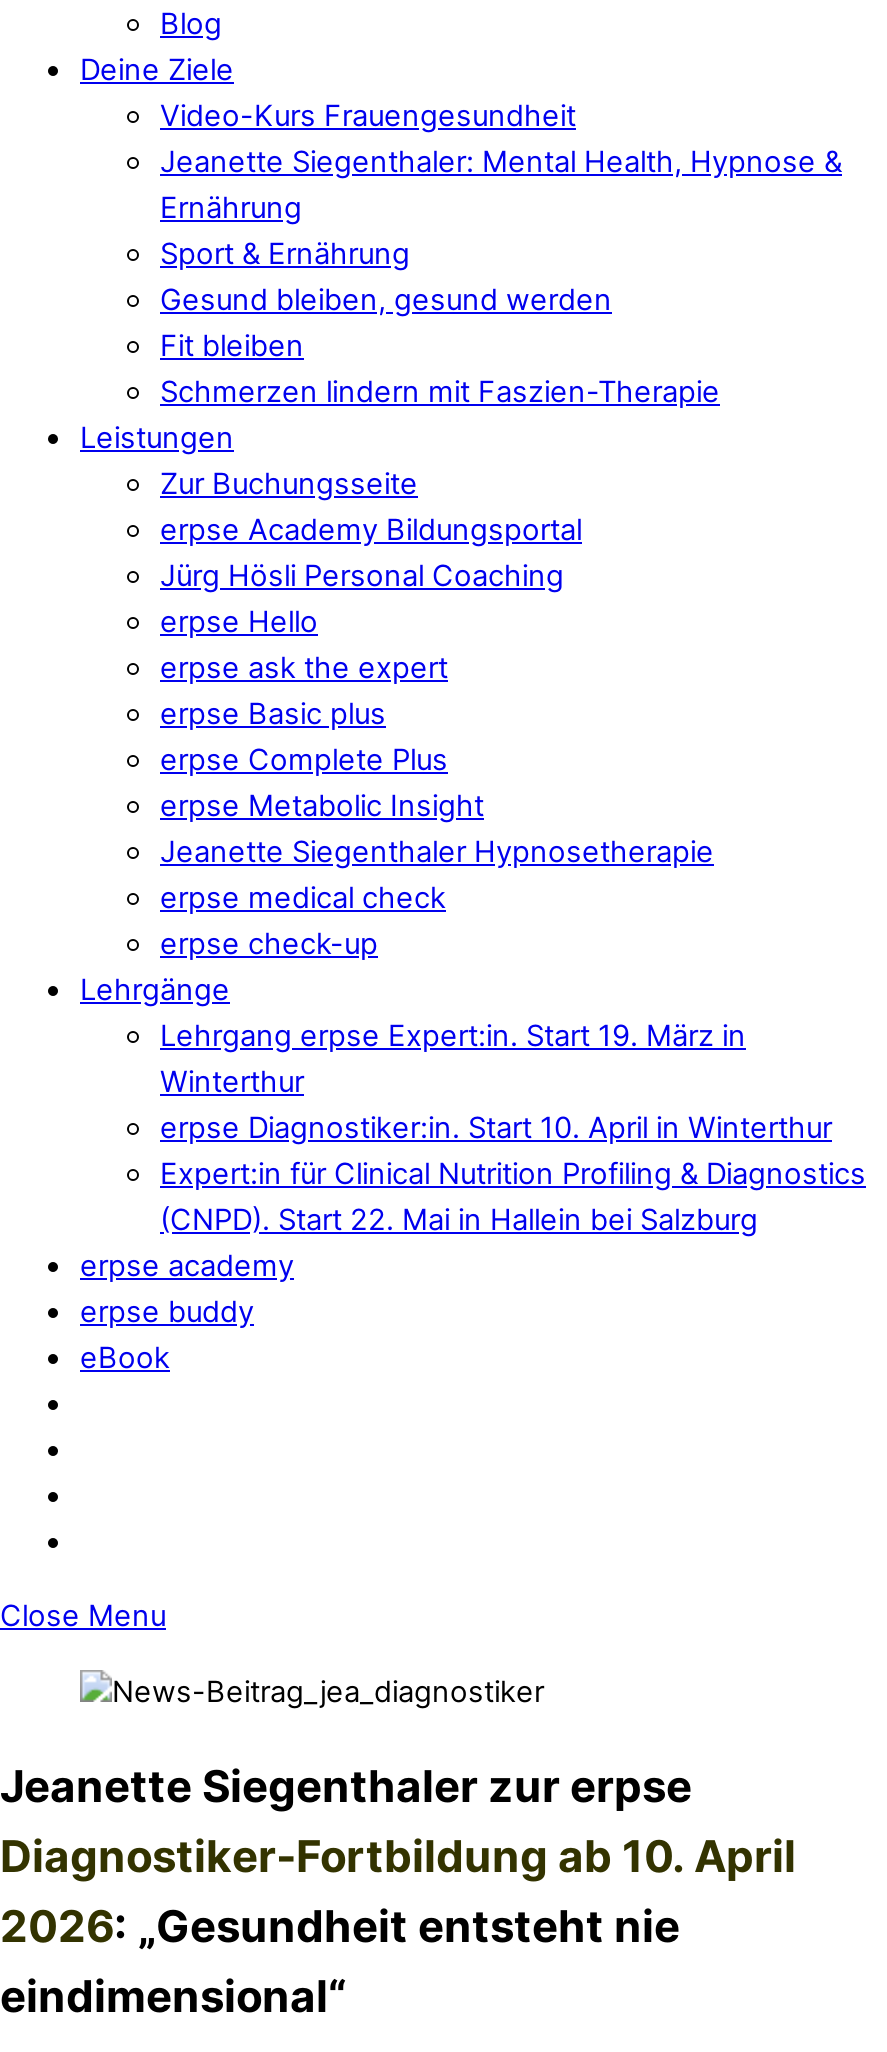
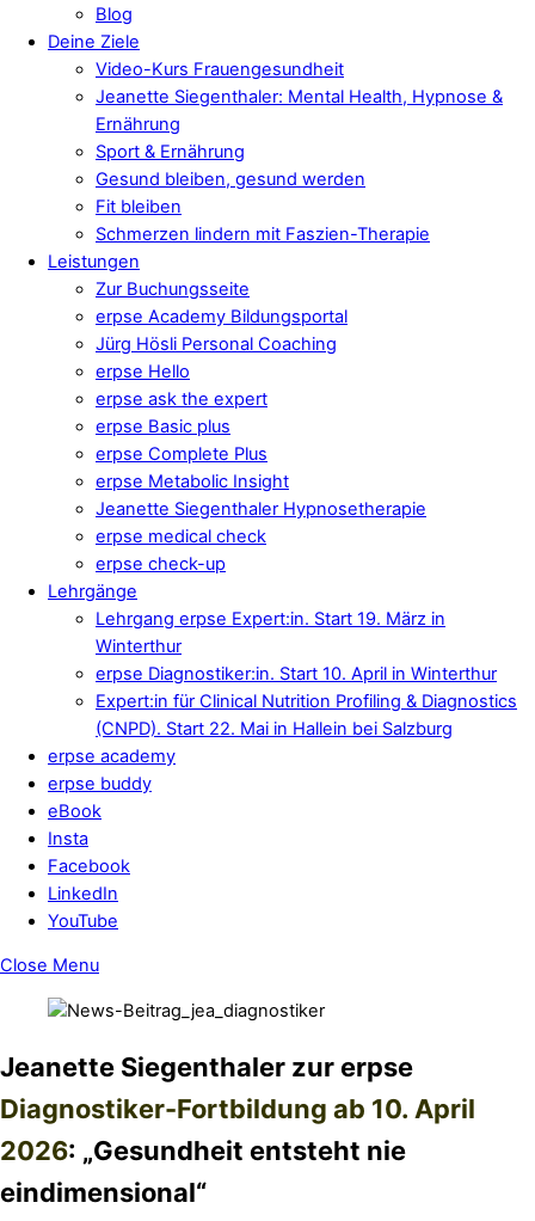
+ Insta
+ Facebook
+ LinkedIn
+ YouTube
